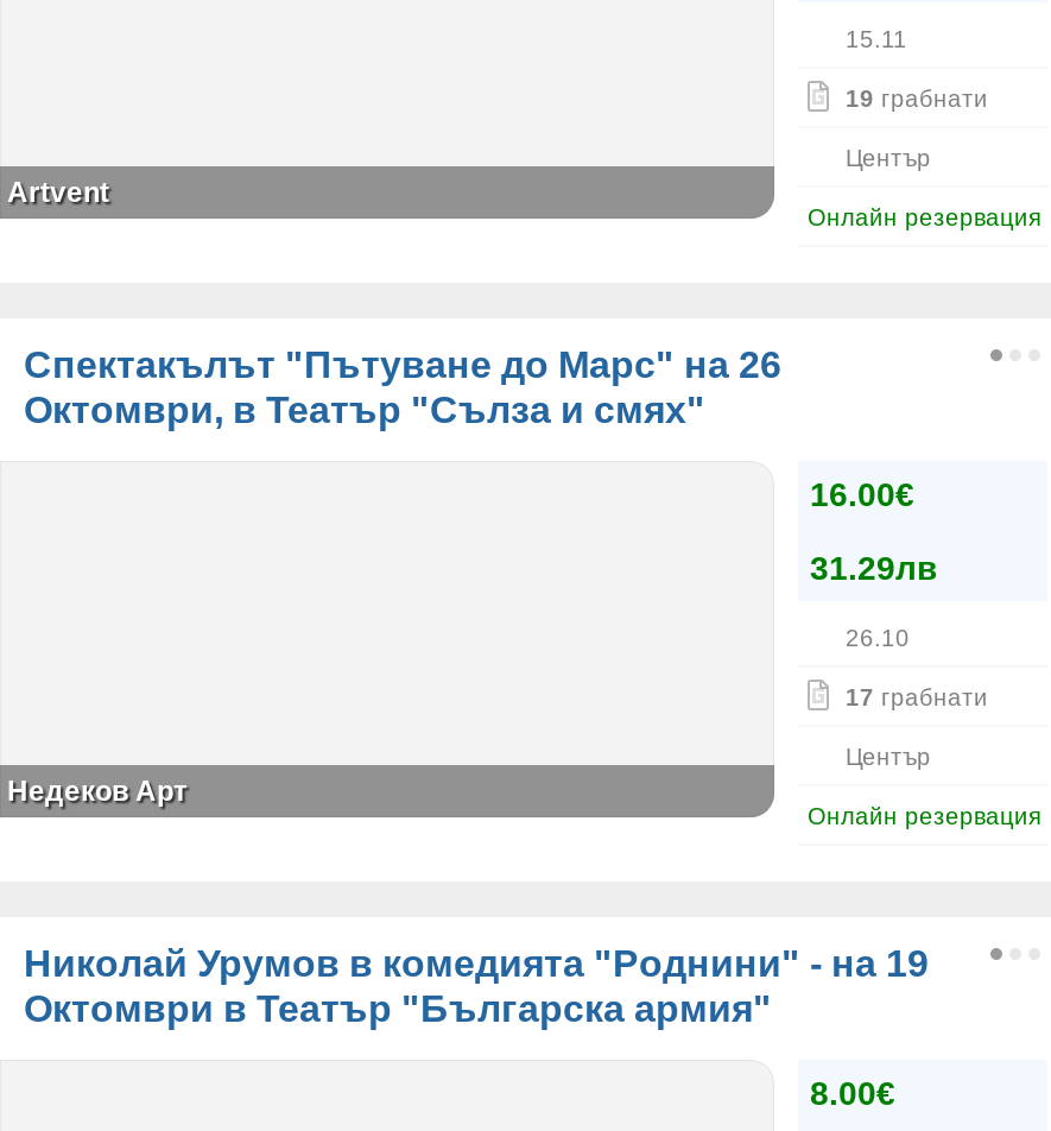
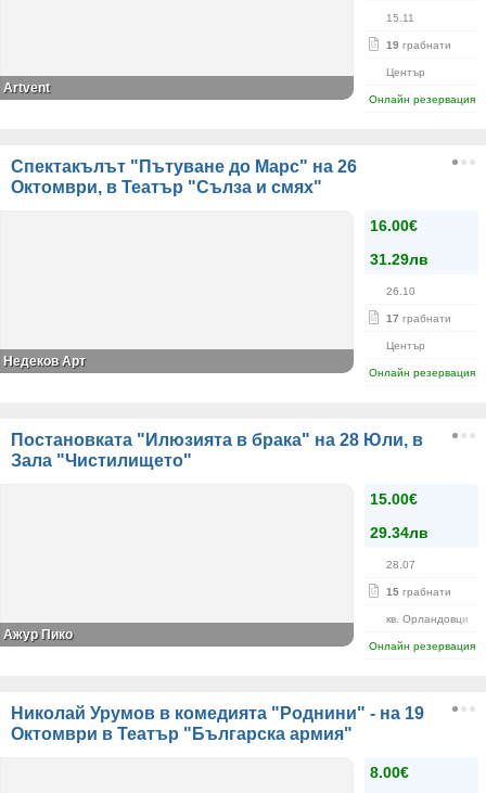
+ Ажур Пико

+ Постановката "Илюзията в брака" на 28 Юли, в
+ Зала "Чистилището"
+ 15.00€
+ 29.34лв
+ 28.07
+ 15 грабнати
+ кв. Орландовци
+ Онлайн резервация
